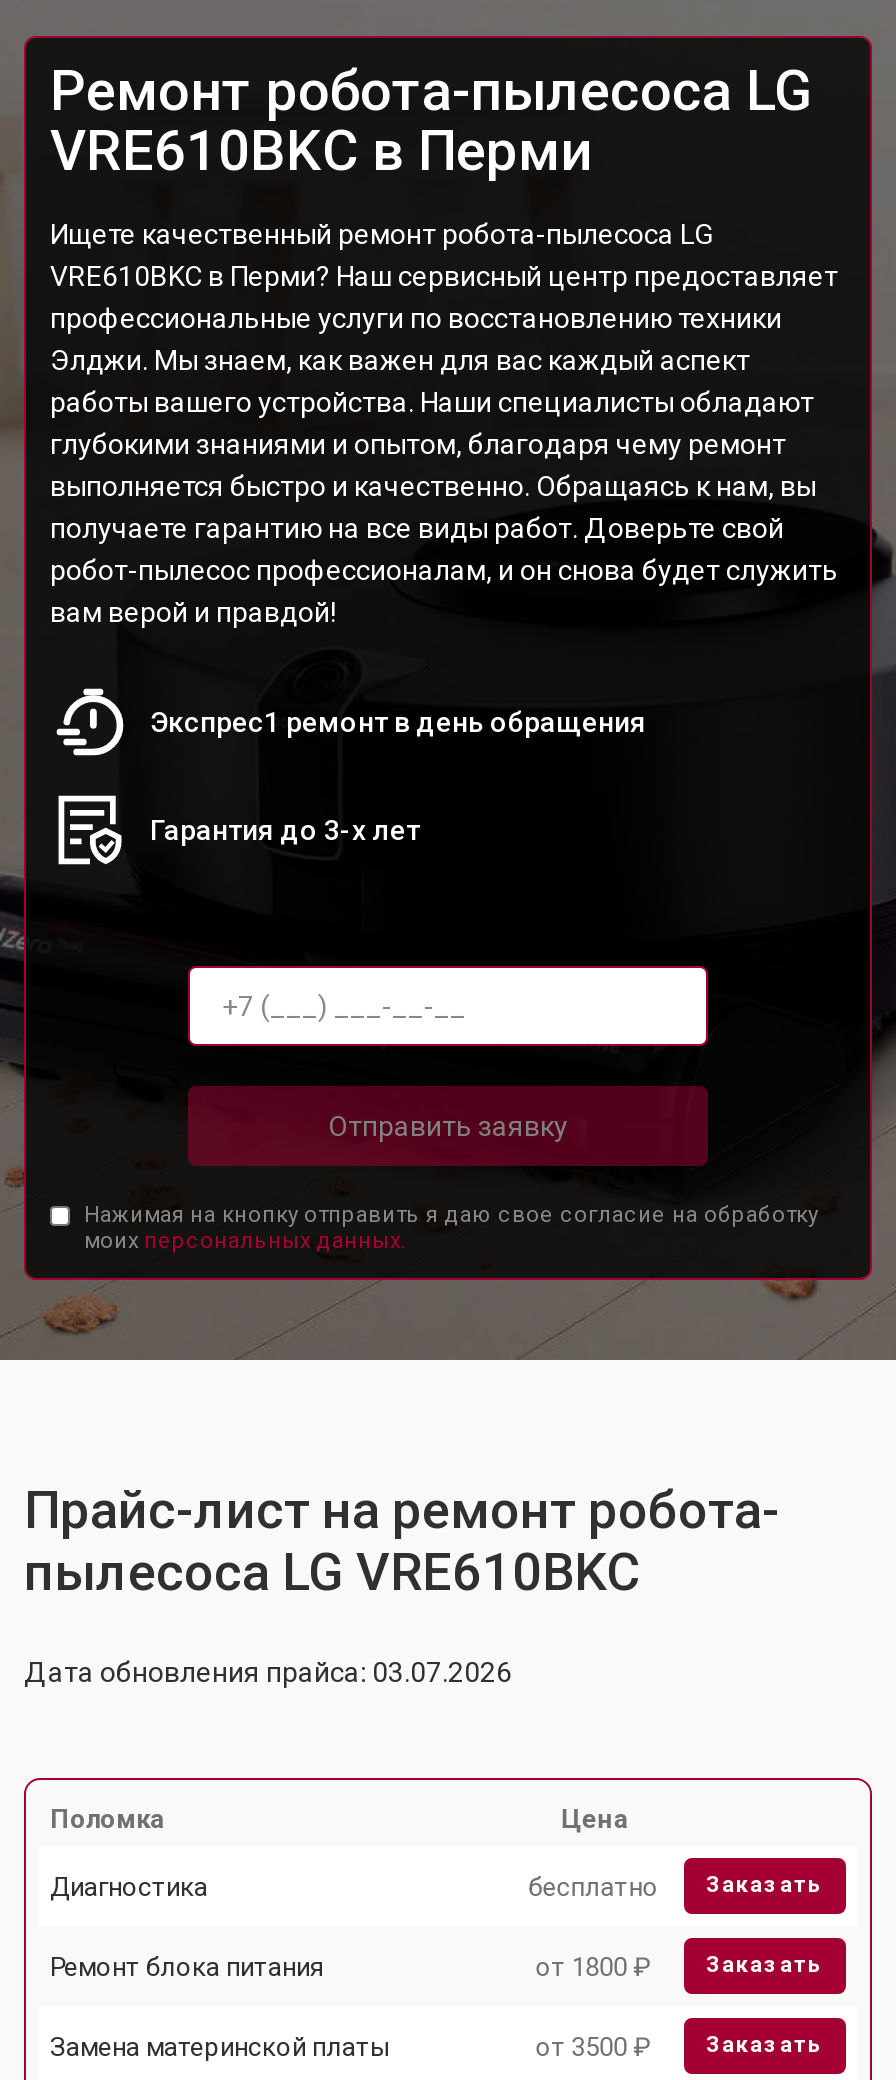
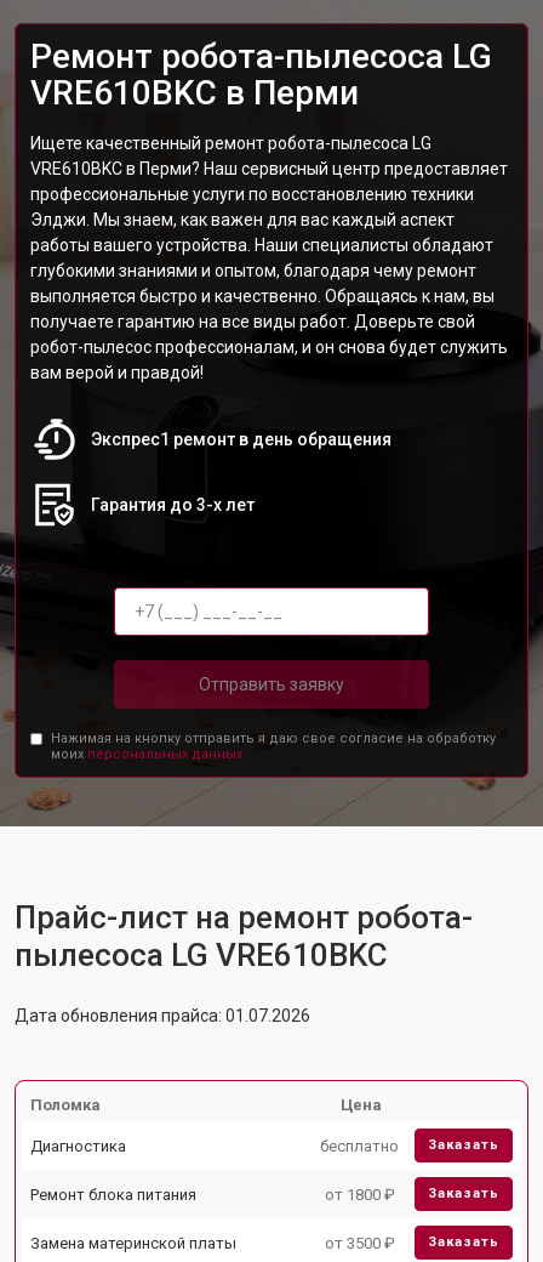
- Дата обновления прайса: 03.07.2026
+ Дата обновления прайса: 01.07.2026
